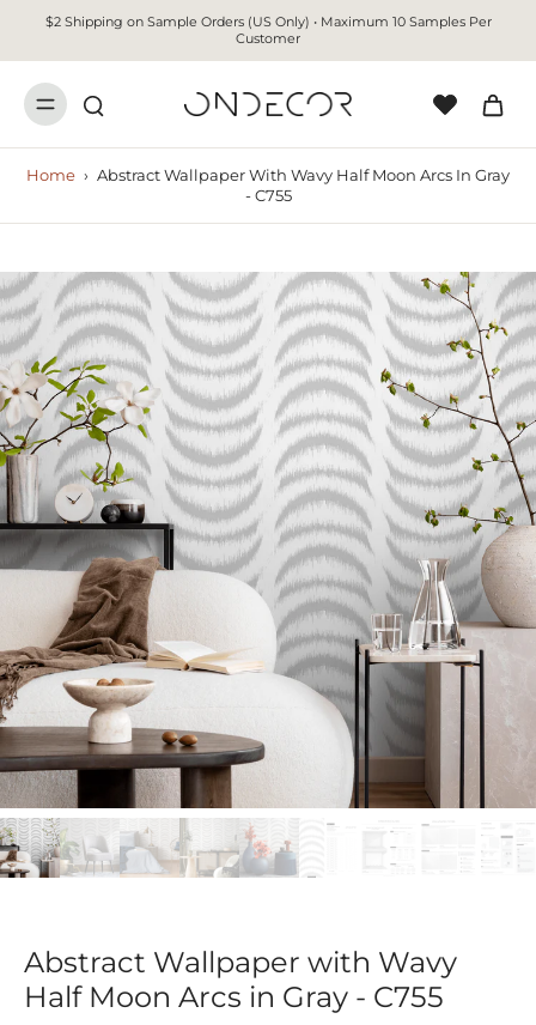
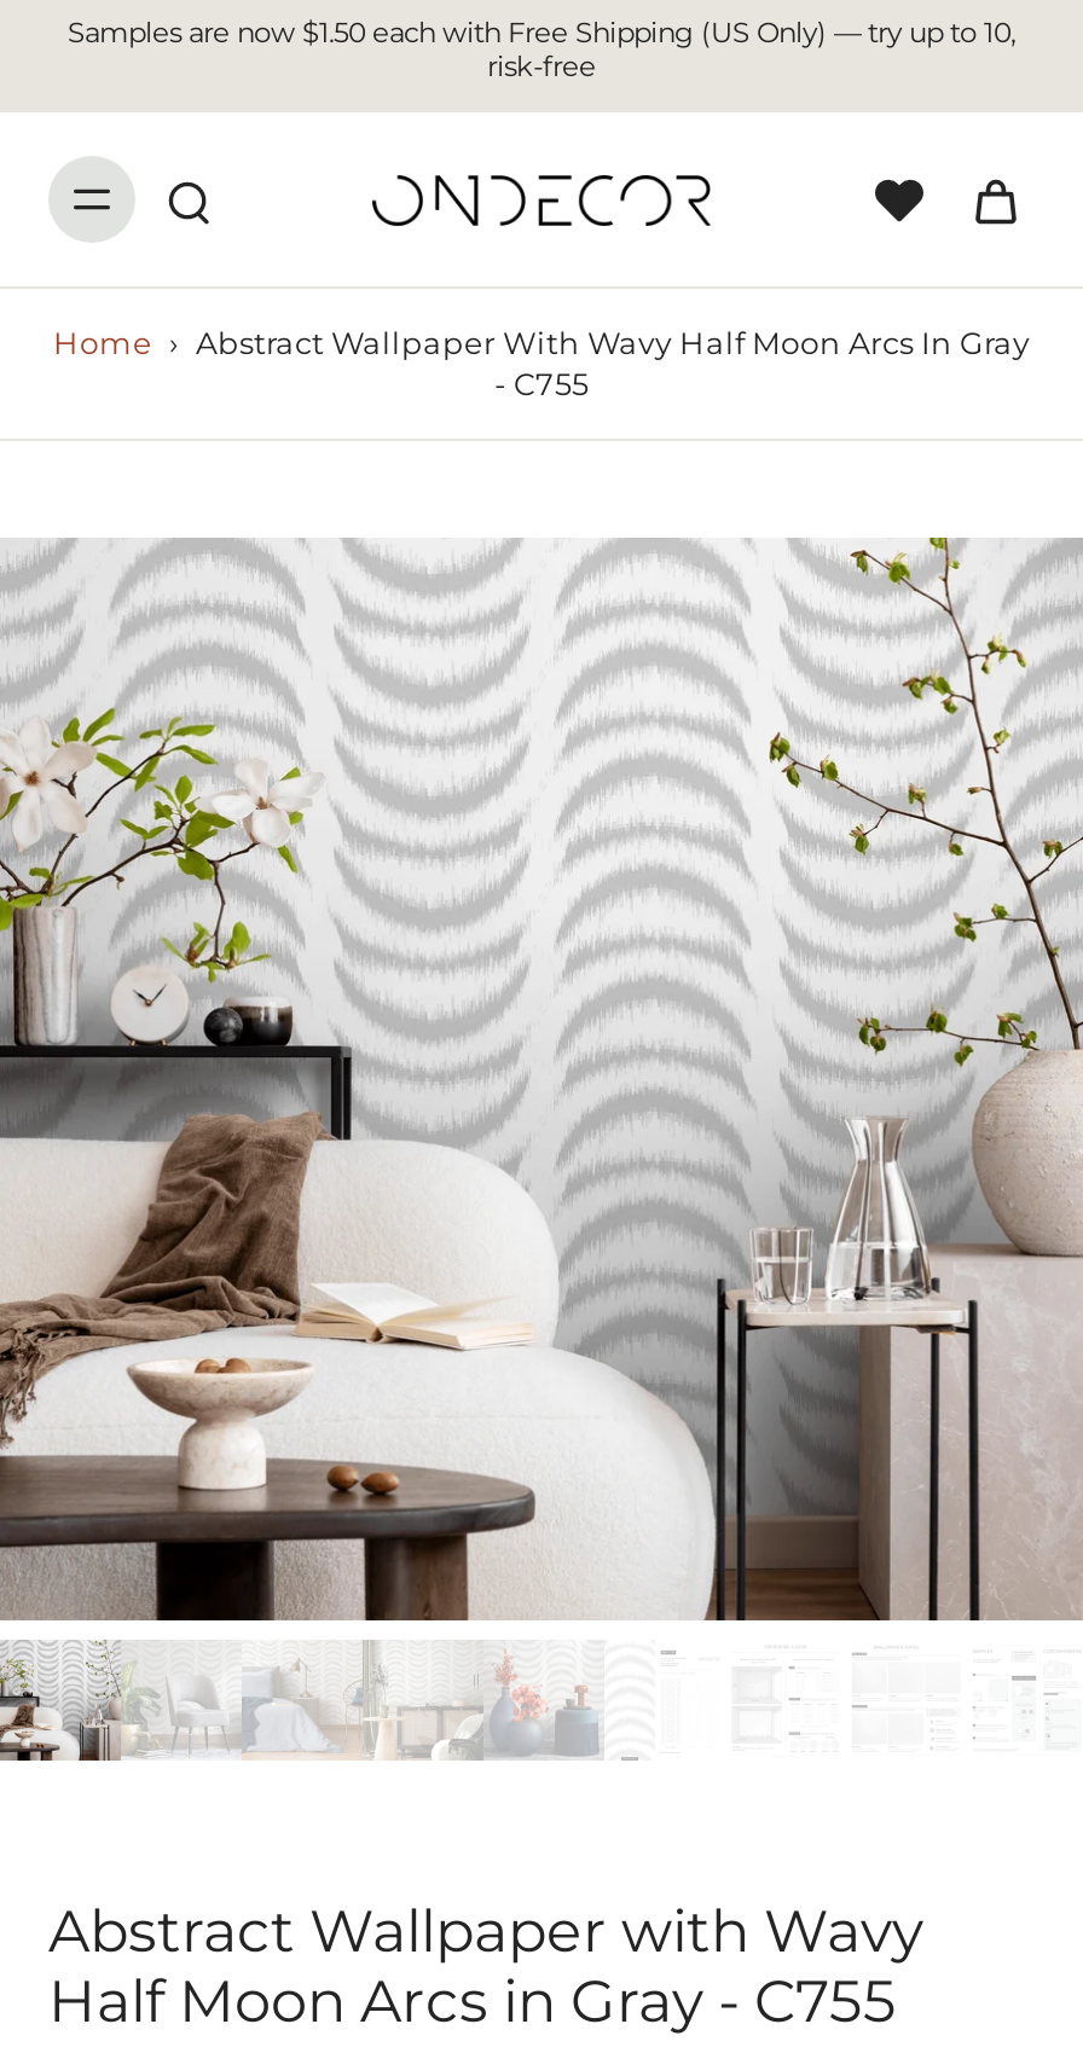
- $2 Shipping on Sample Orders (US Only) • Maximum 10 Samples Per
- Customer
+ Samples are now $1.50 each with Free Shipping (US Only) — try up to 10,
+ risk-free
